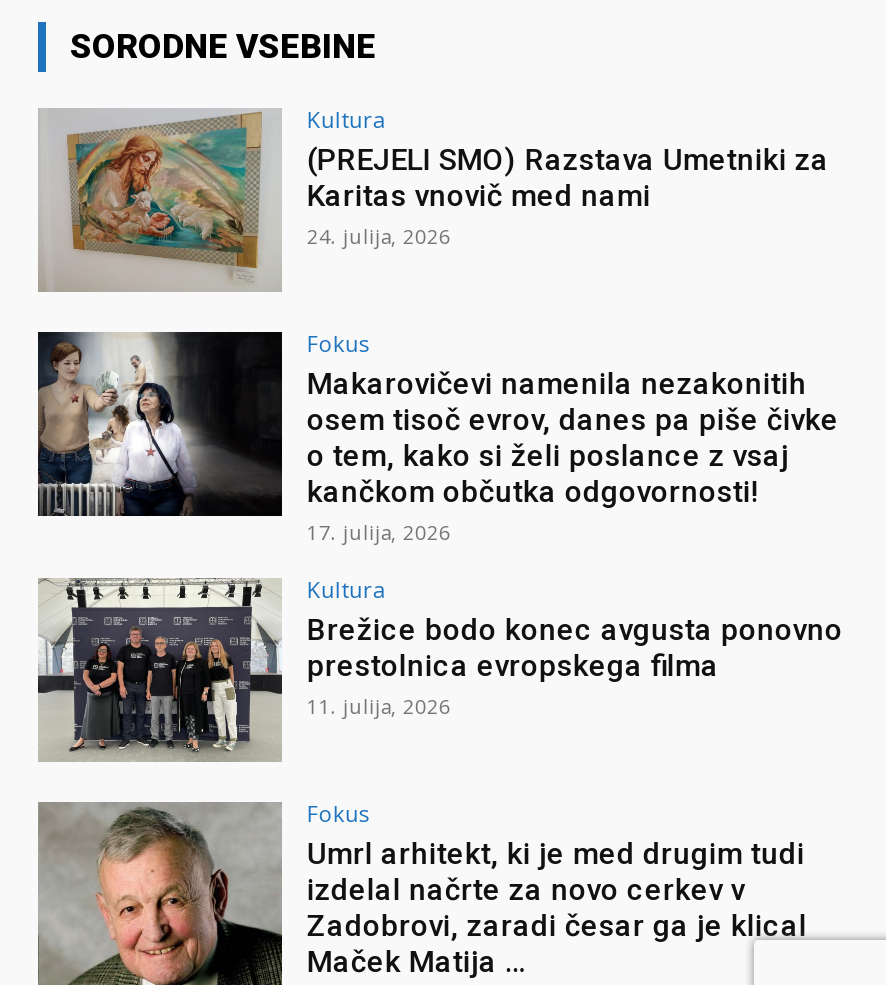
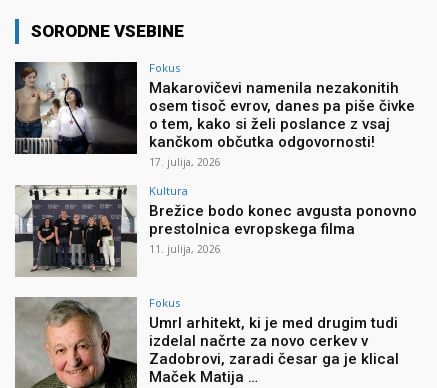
- [image]
- Kultura
- (PREJELI SMO) Razstava Umetniki za
- Karitas vnovič med nami
- 24. julija, 2026
